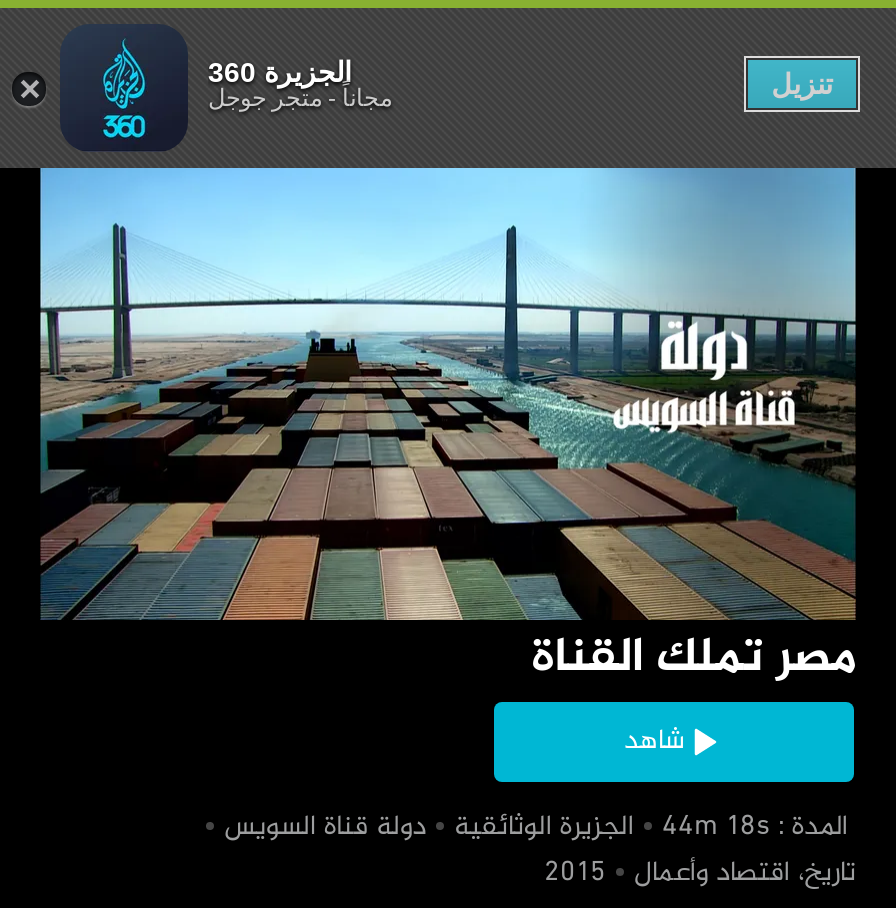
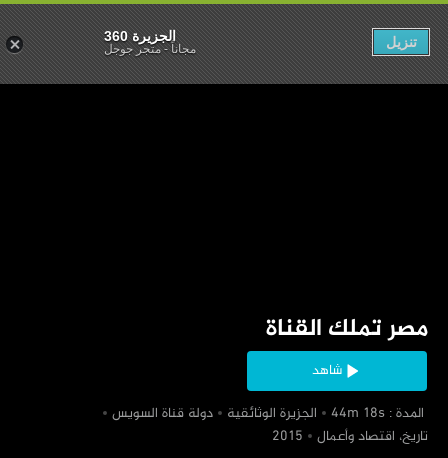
- [image]

- [image]
